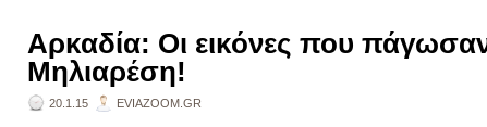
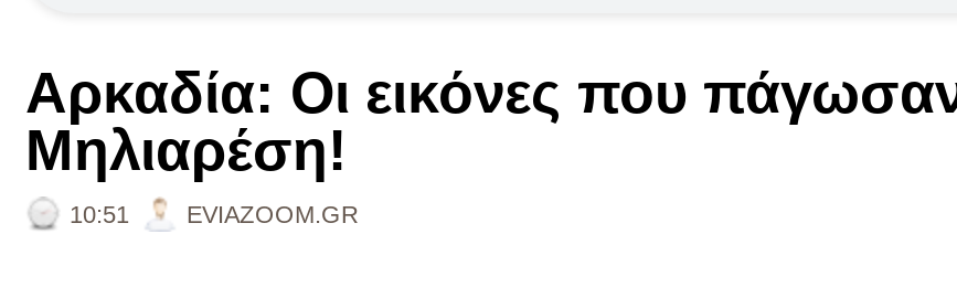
- 20.1.15
+ 10:51
